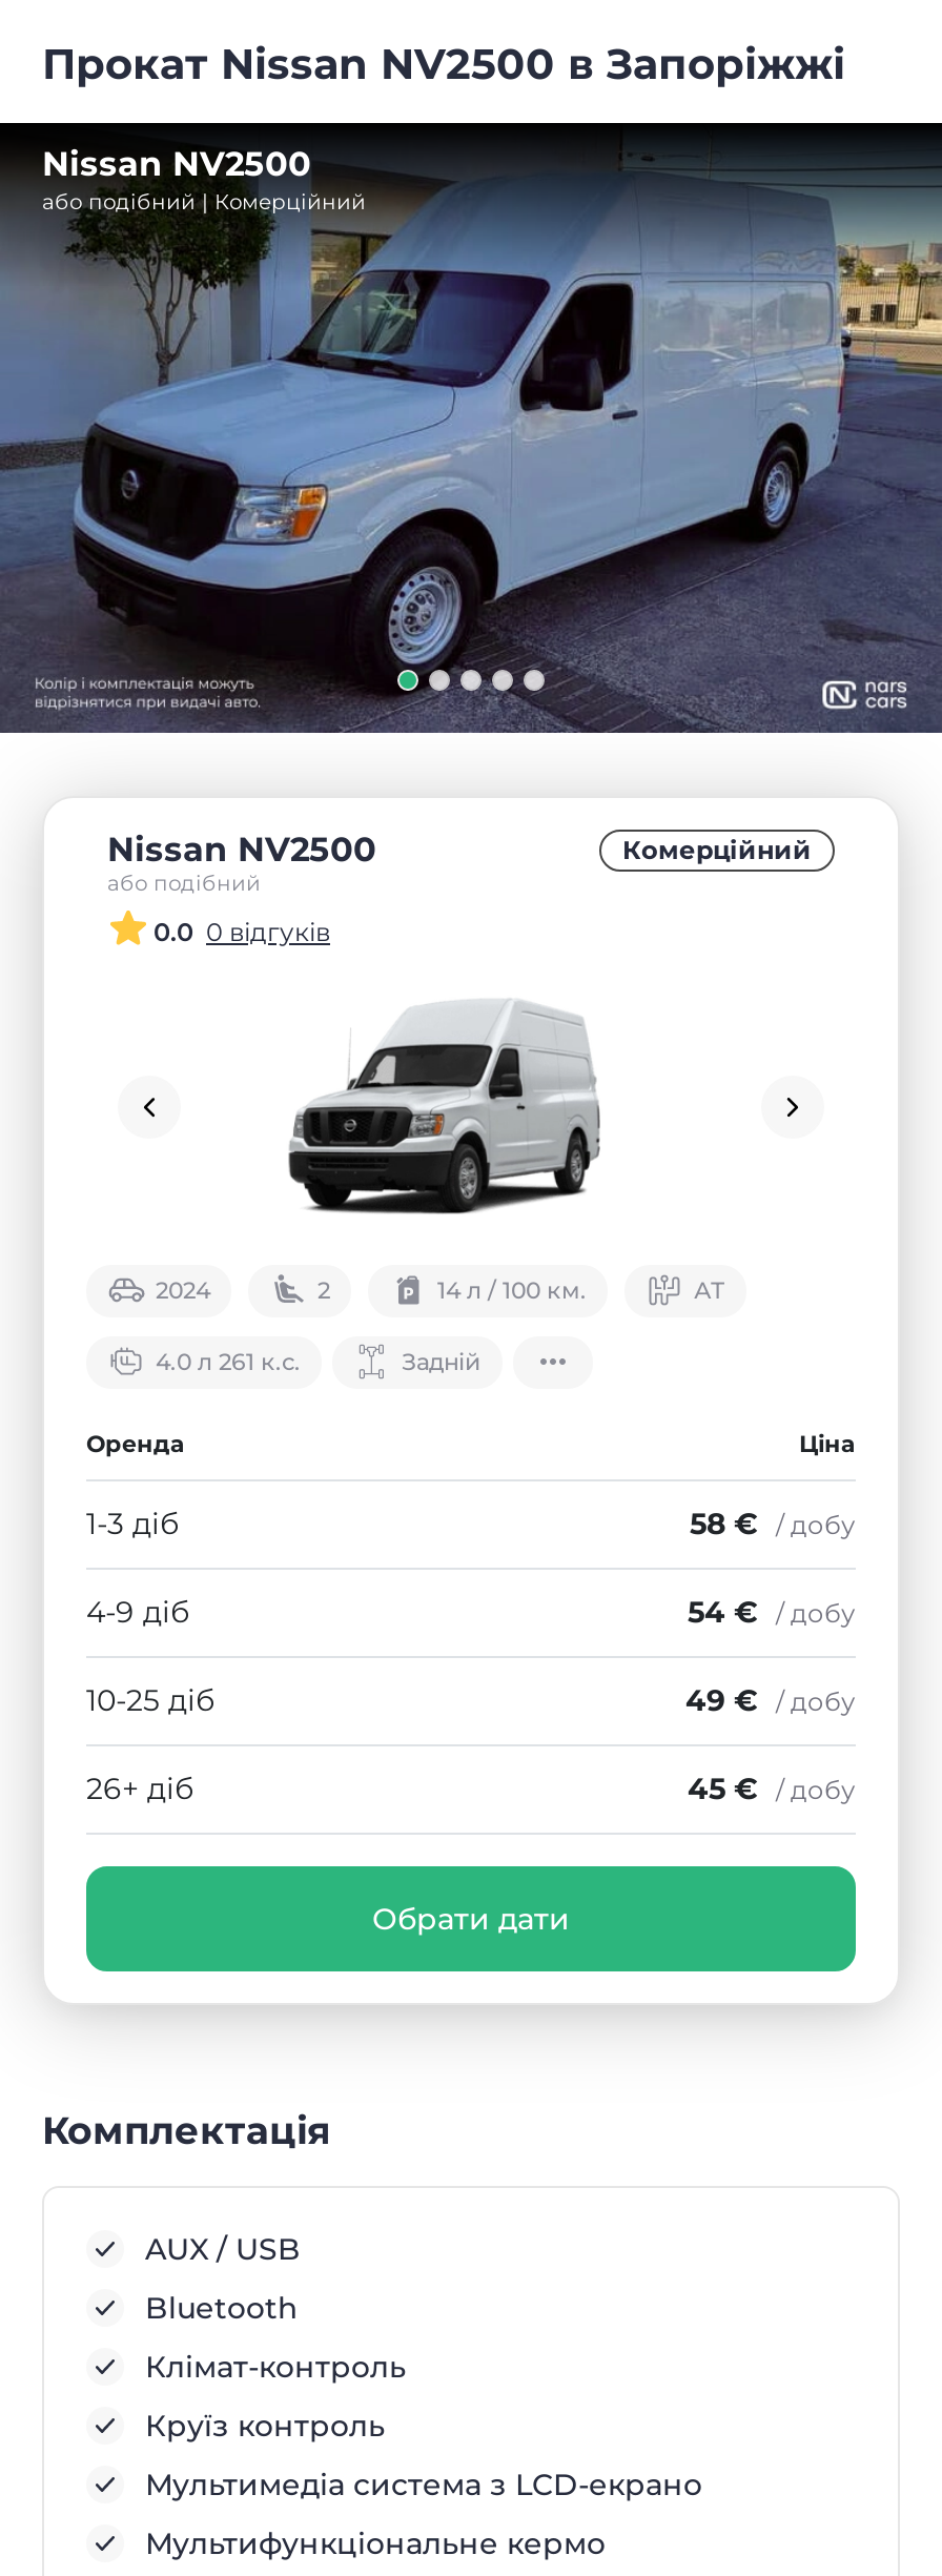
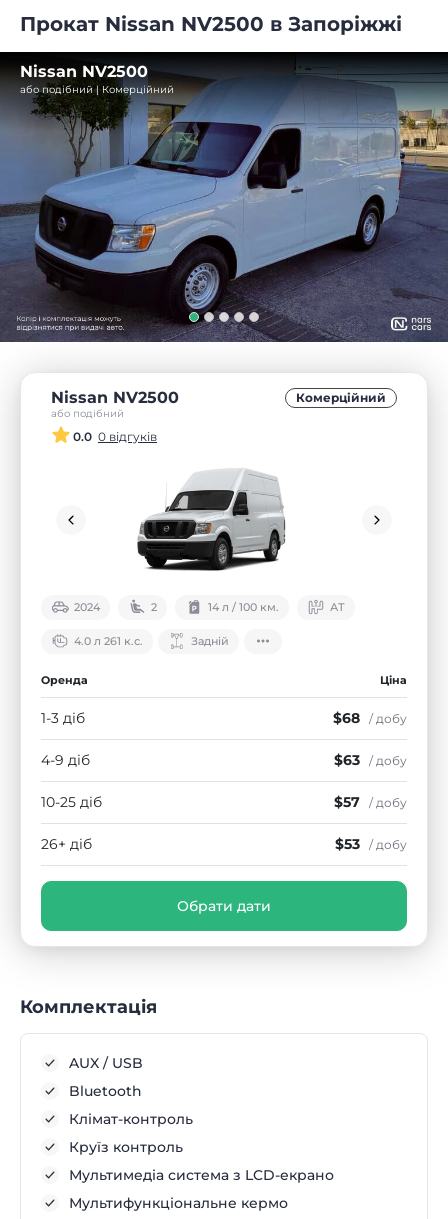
- 58 € / добу
+ $68 / добу

- 54 € / добу
+ $63 / добу

- 49 € / добу
+ $57 / добу

- 45 € / добу
+ $53 / добу
